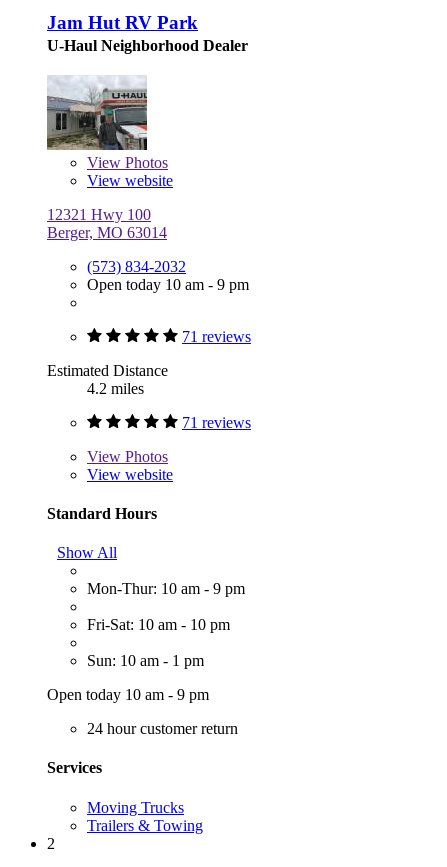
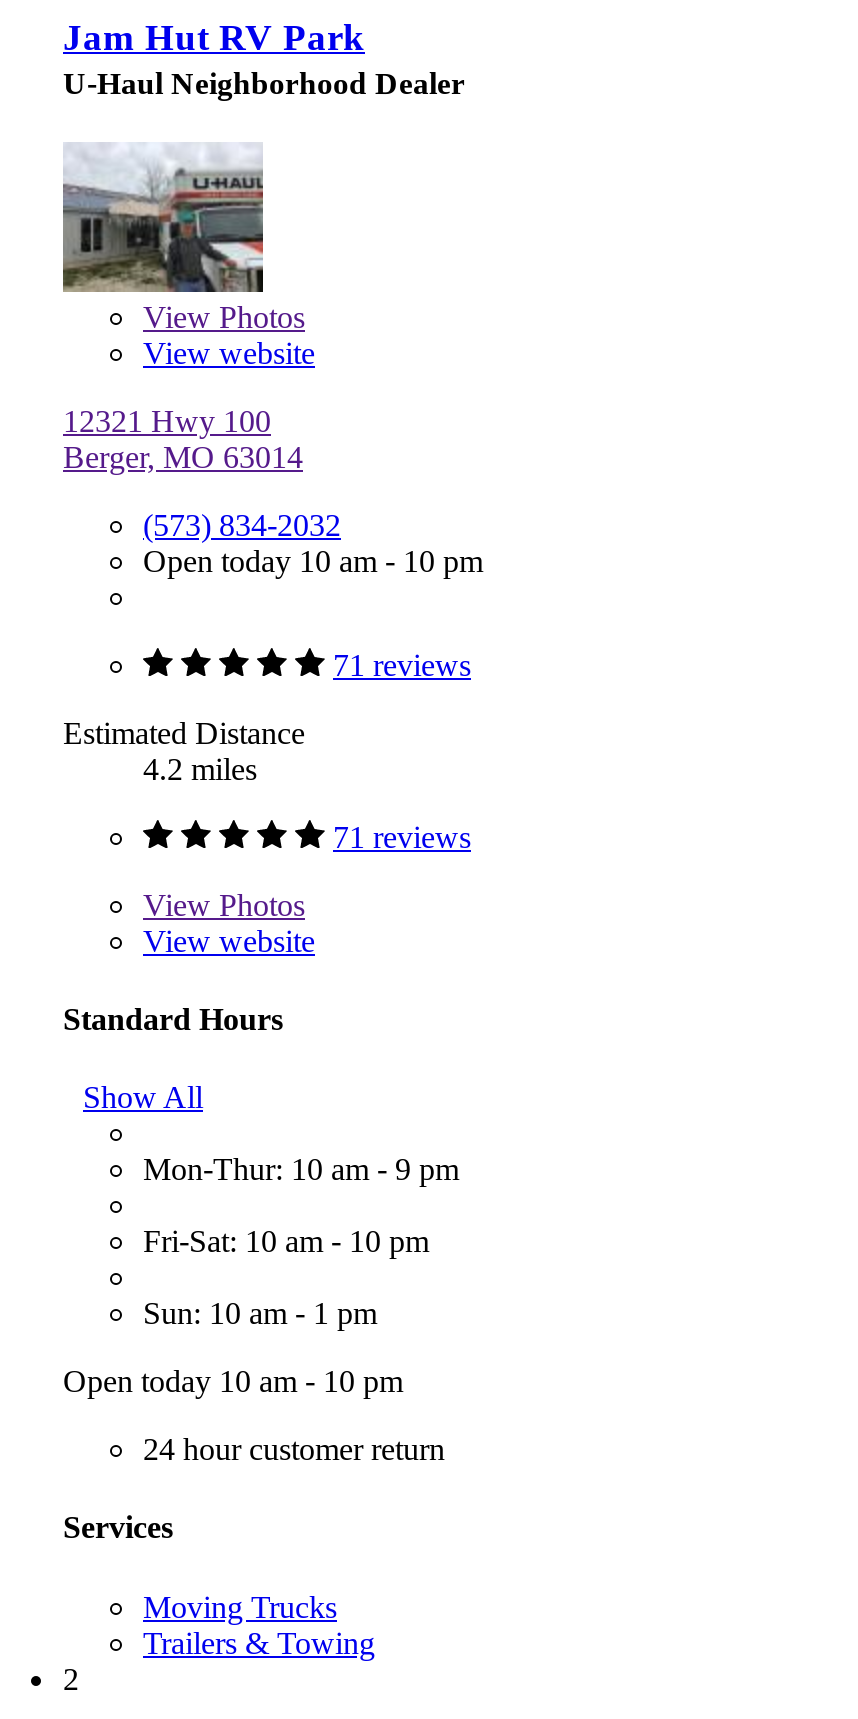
- Open today 10 am - 9 pm
+ Open today 10 am - 10 pm

- Open today 10 am - 9 pm
+ Open today 10 am - 10 pm
